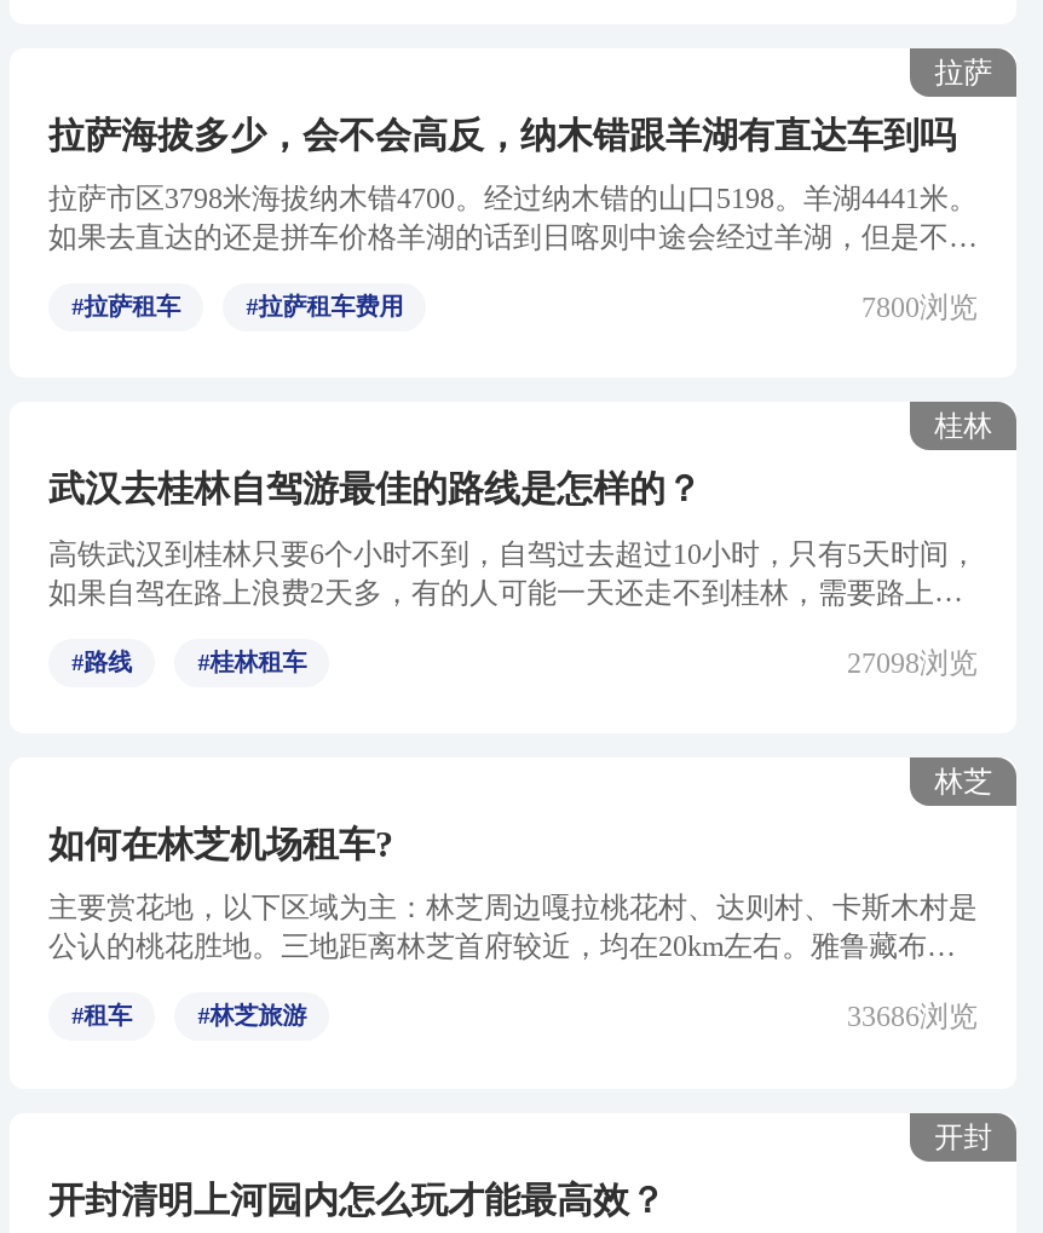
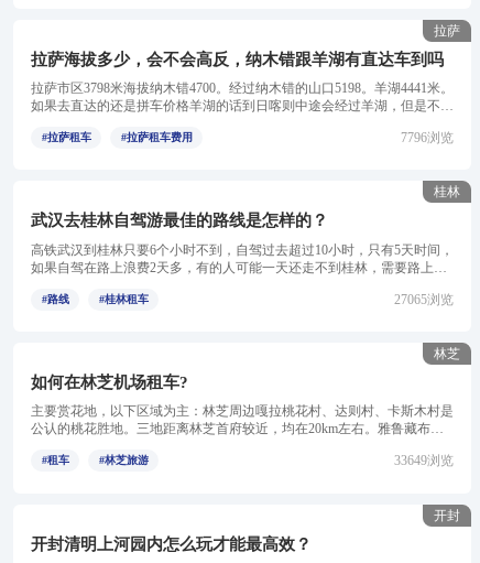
- 7800浏览
+ 7796浏览

- 27098浏览
+ 27065浏览

- 33686浏览
+ 33649浏览
